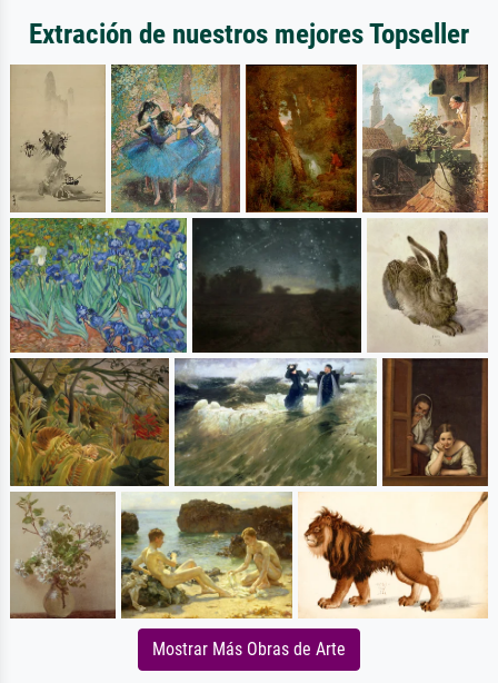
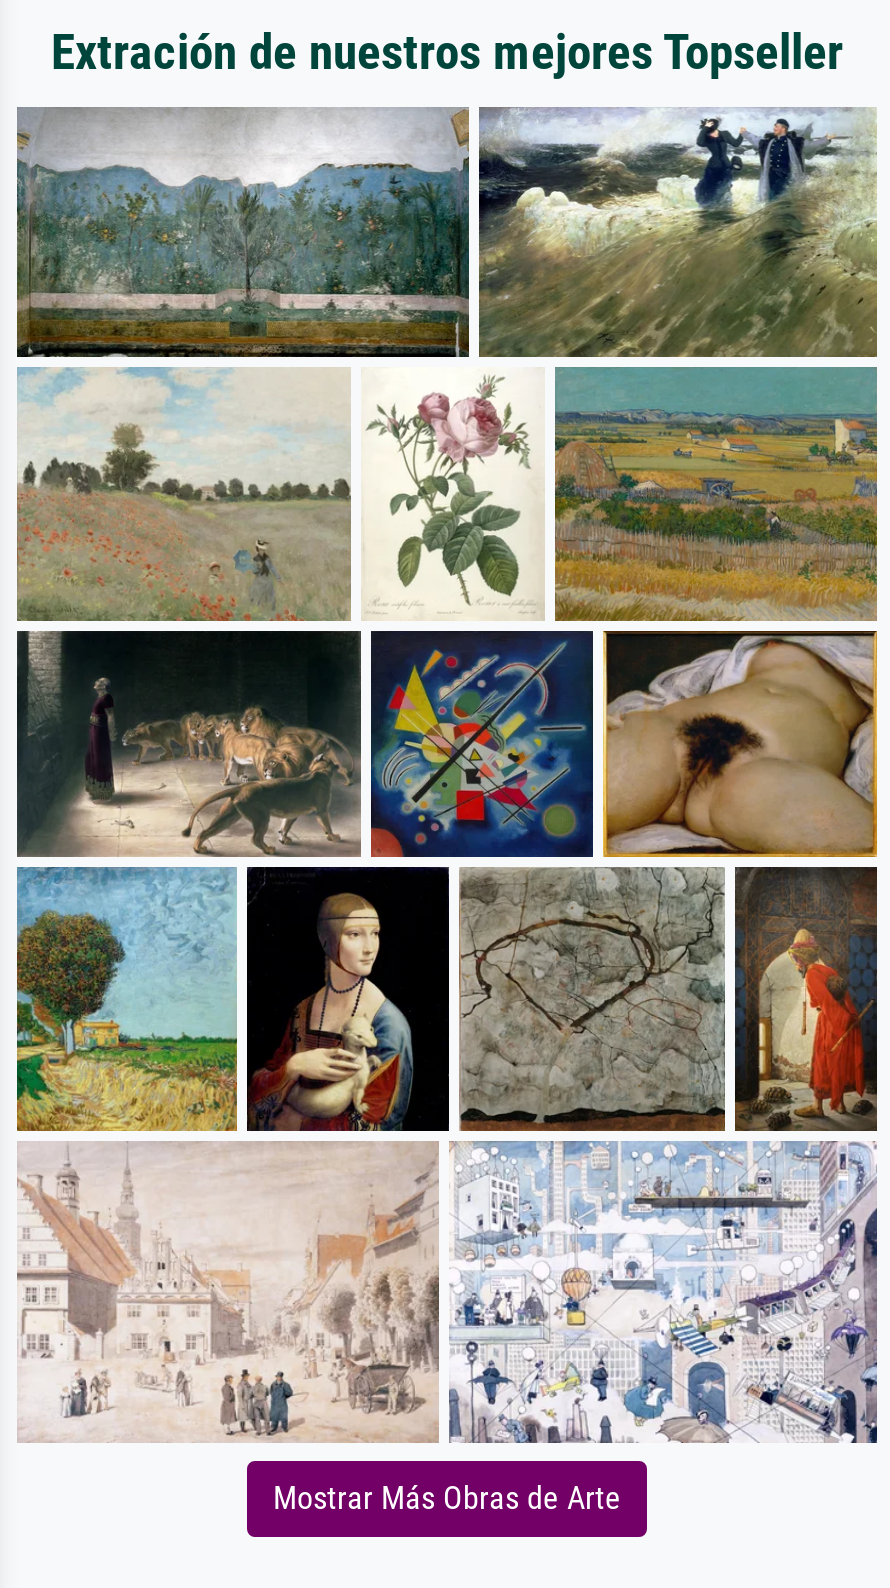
- [image]
+ [image]
